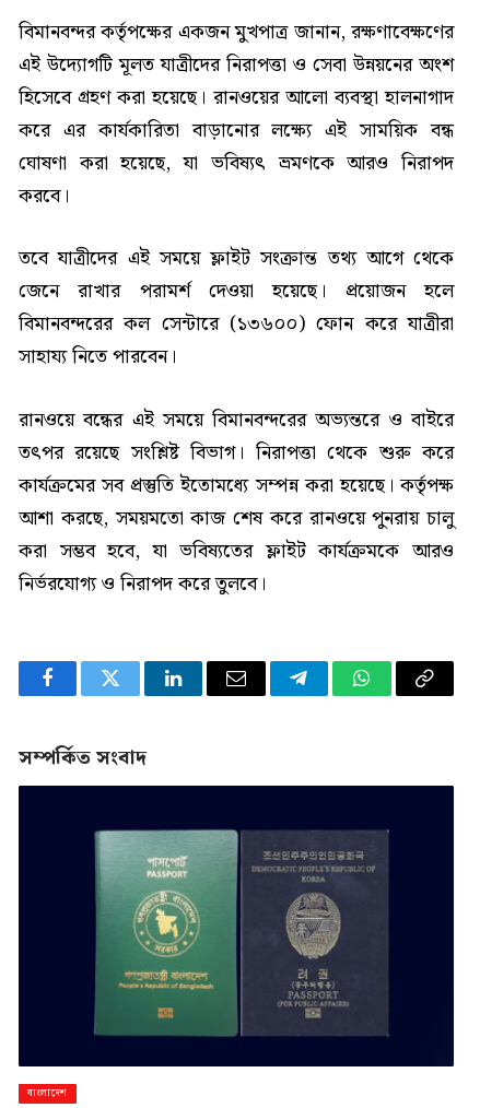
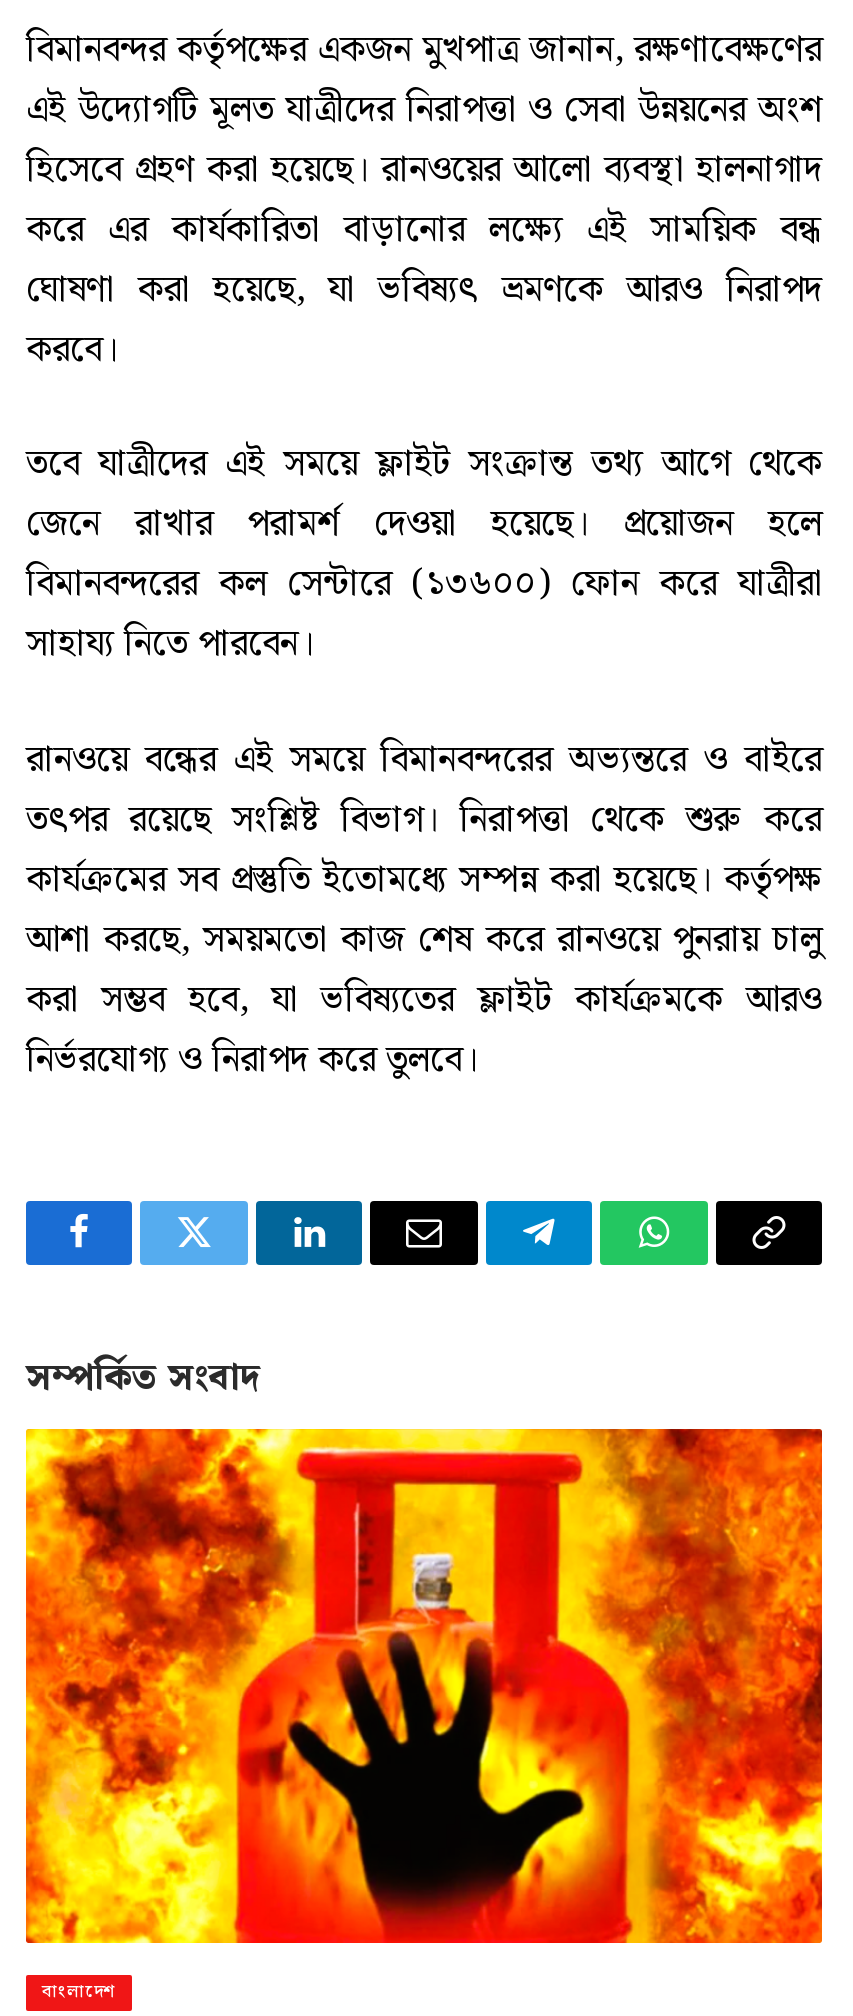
- [image]
+ [image]
